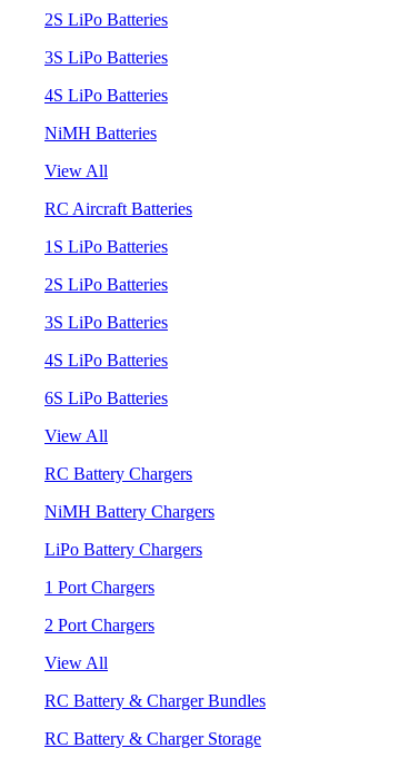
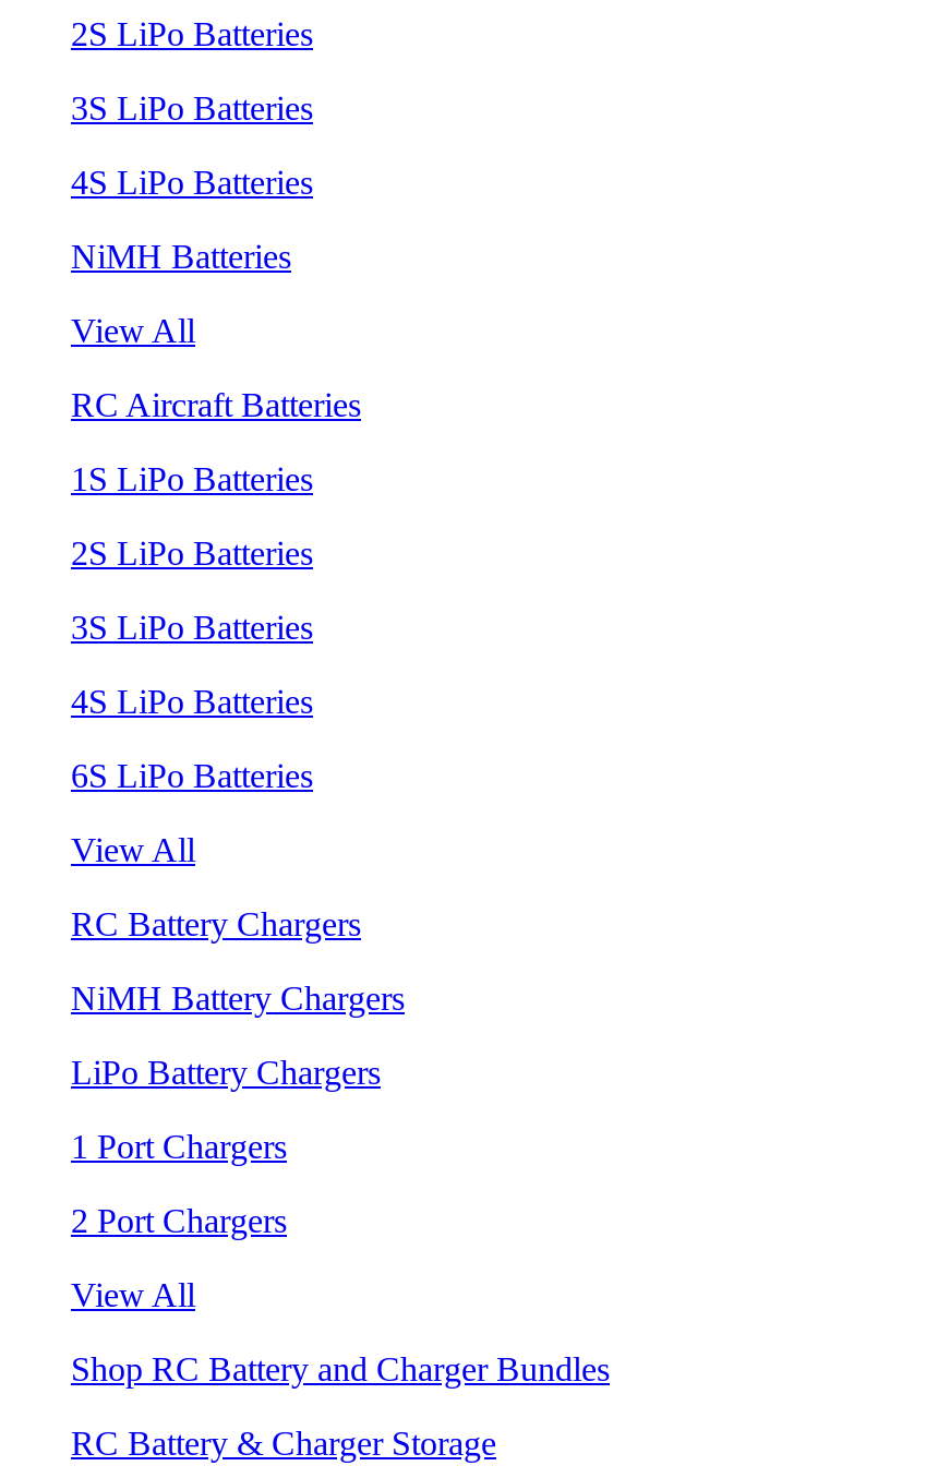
- RC Battery & Charger Bundles
+ Shop RC Battery and Charger Bundles
